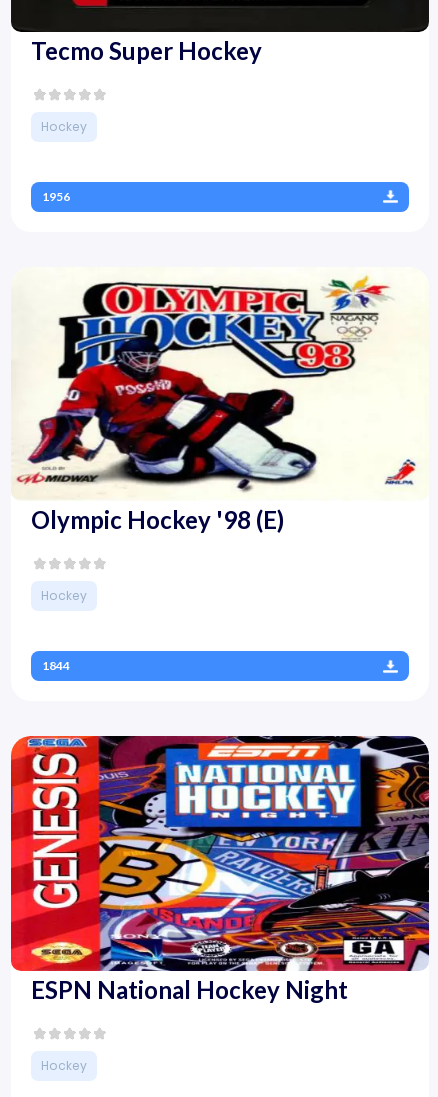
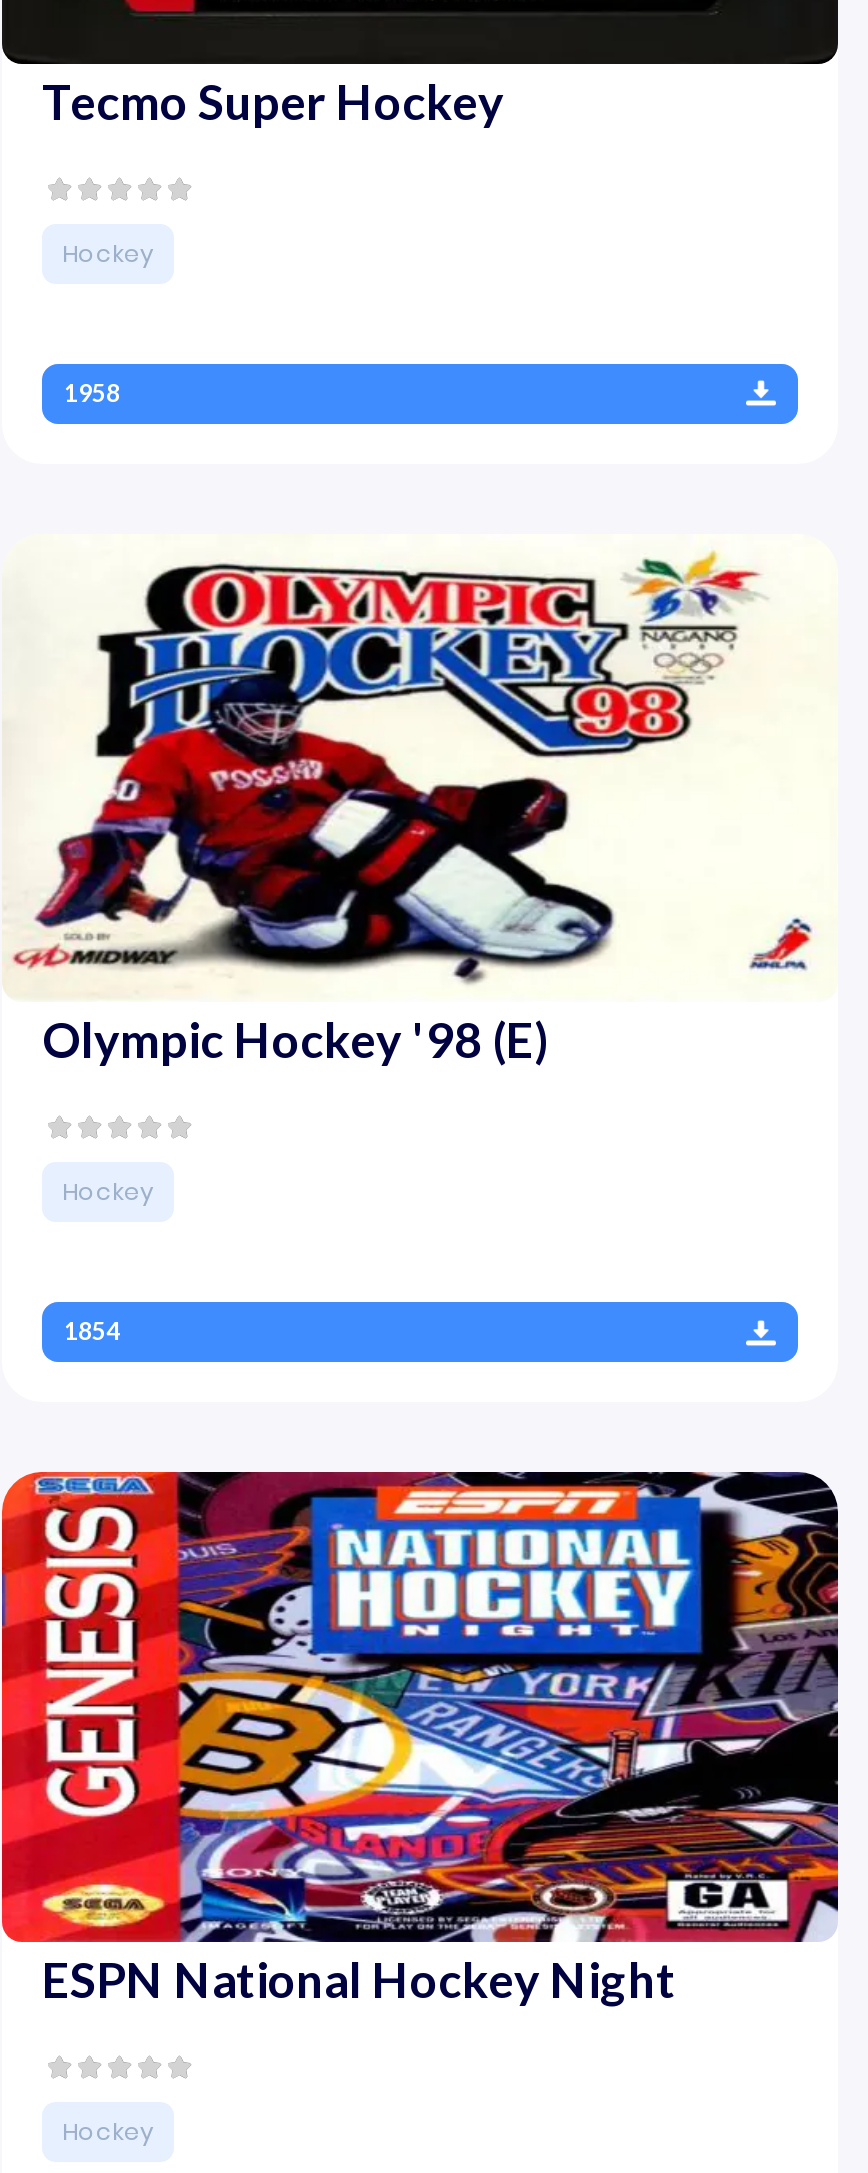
- 1956
+ 1958

- 1844
+ 1854
